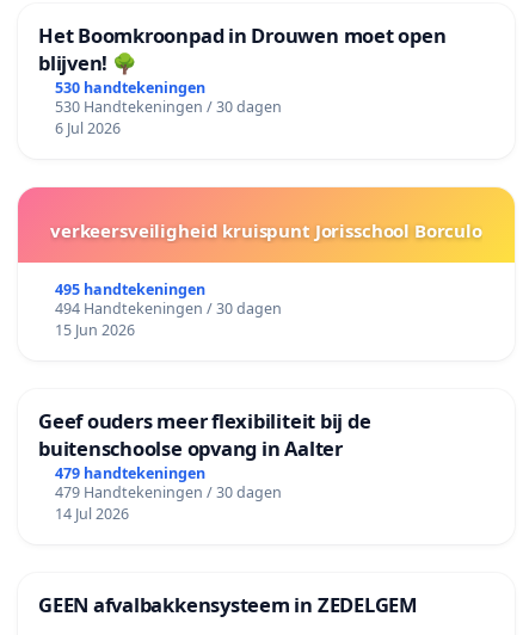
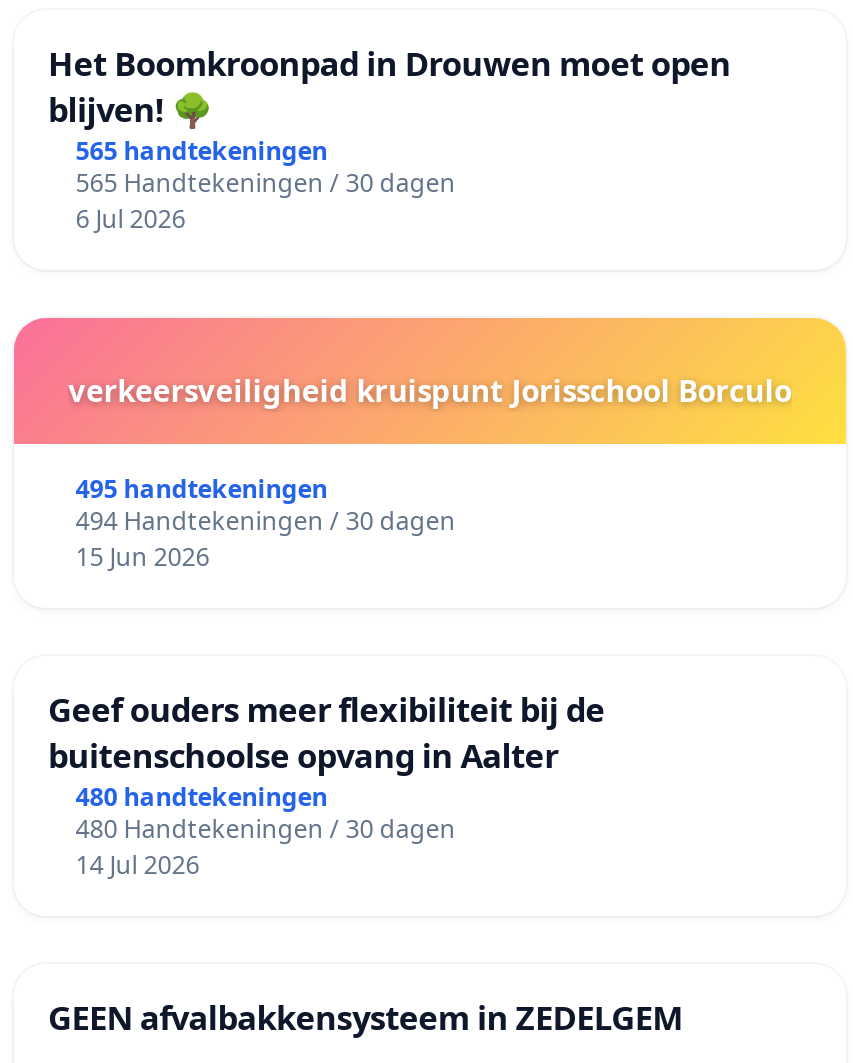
- 530 handtekeningen
+ 565 handtekeningen

- 530 Handtekeningen / 30 dagen
+ 565 Handtekeningen / 30 dagen

- 479 handtekeningen
+ 480 handtekeningen

- 479 Handtekeningen / 30 dagen
+ 480 Handtekeningen / 30 dagen
